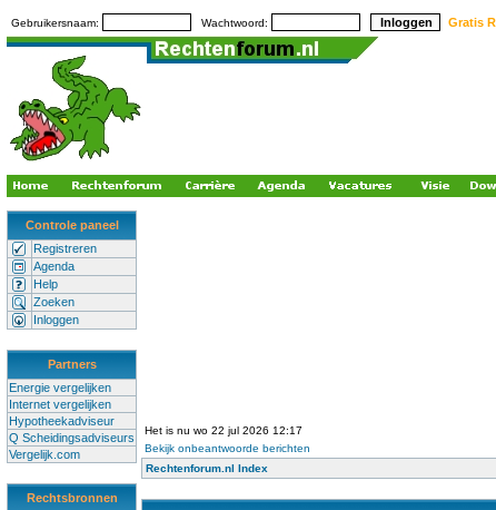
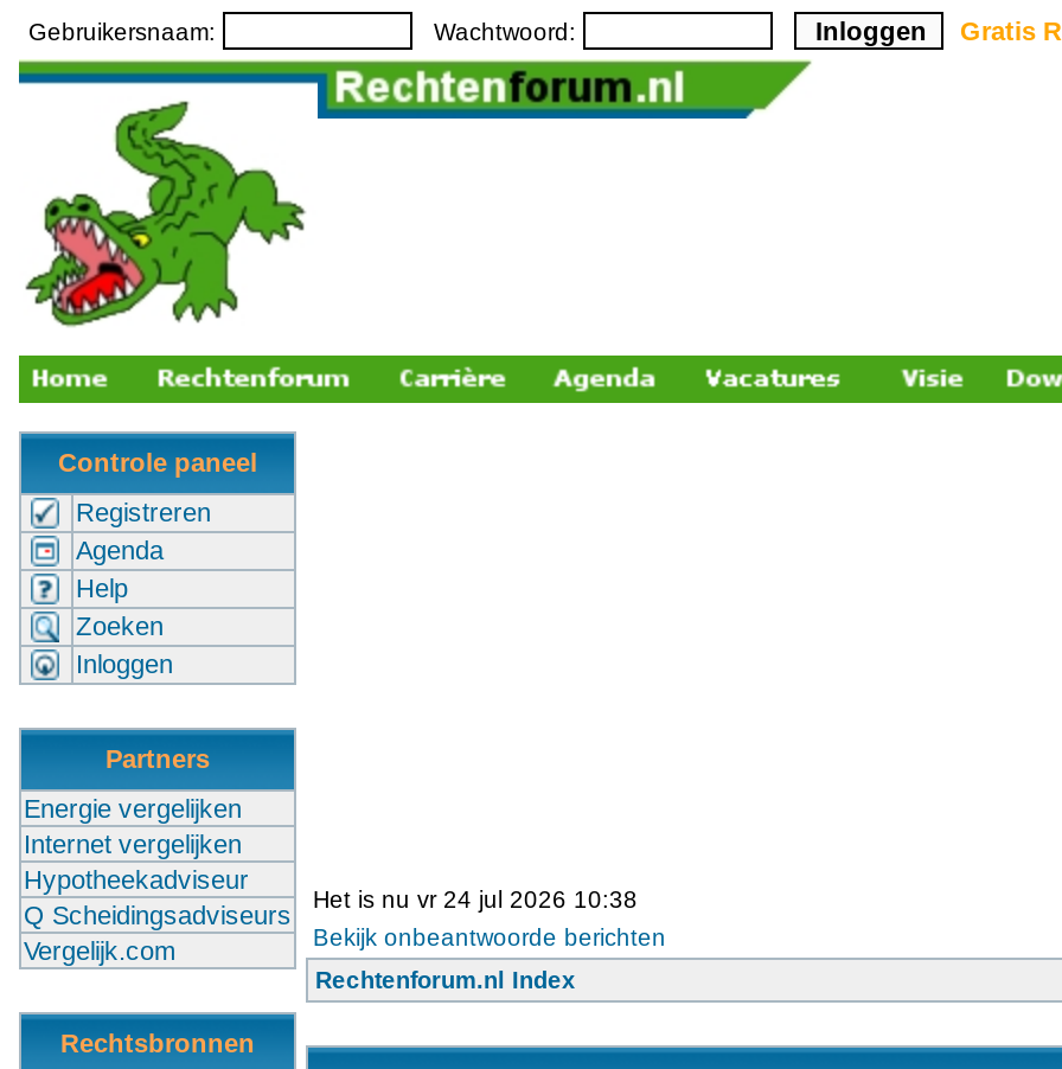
- Het is nu wo 22 jul 2026 12:17
+ Het is nu vr 24 jul 2026 10:38
